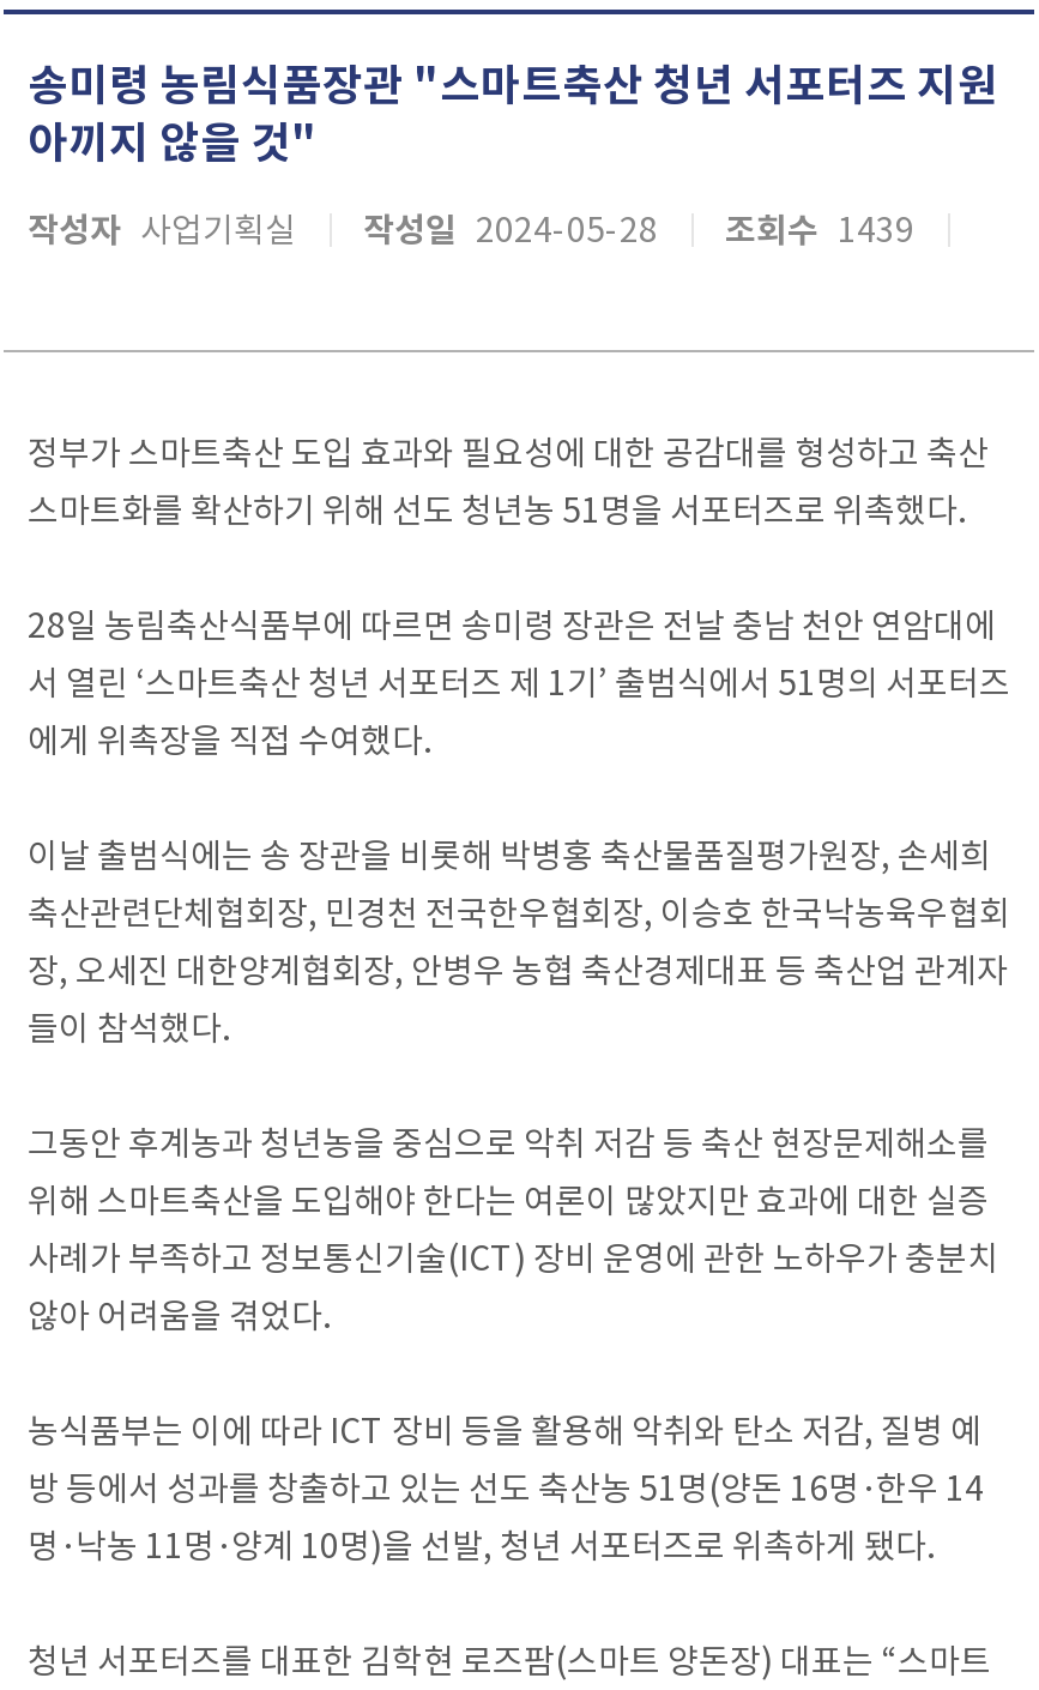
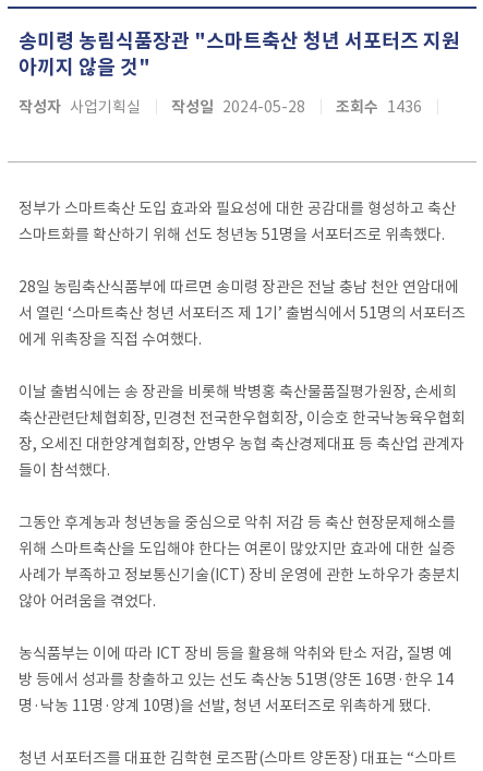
- 작성자 사업기획실 작성일 2024-05-28 조회수 1439
+ 작성자 사업기획실 작성일 2024-05-28 조회수 1436
